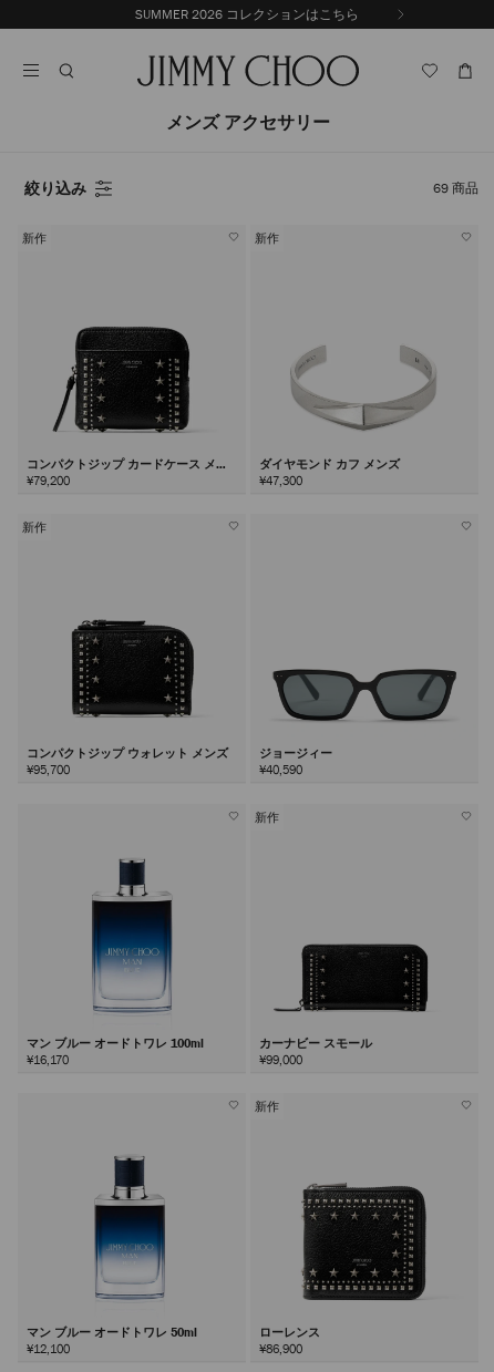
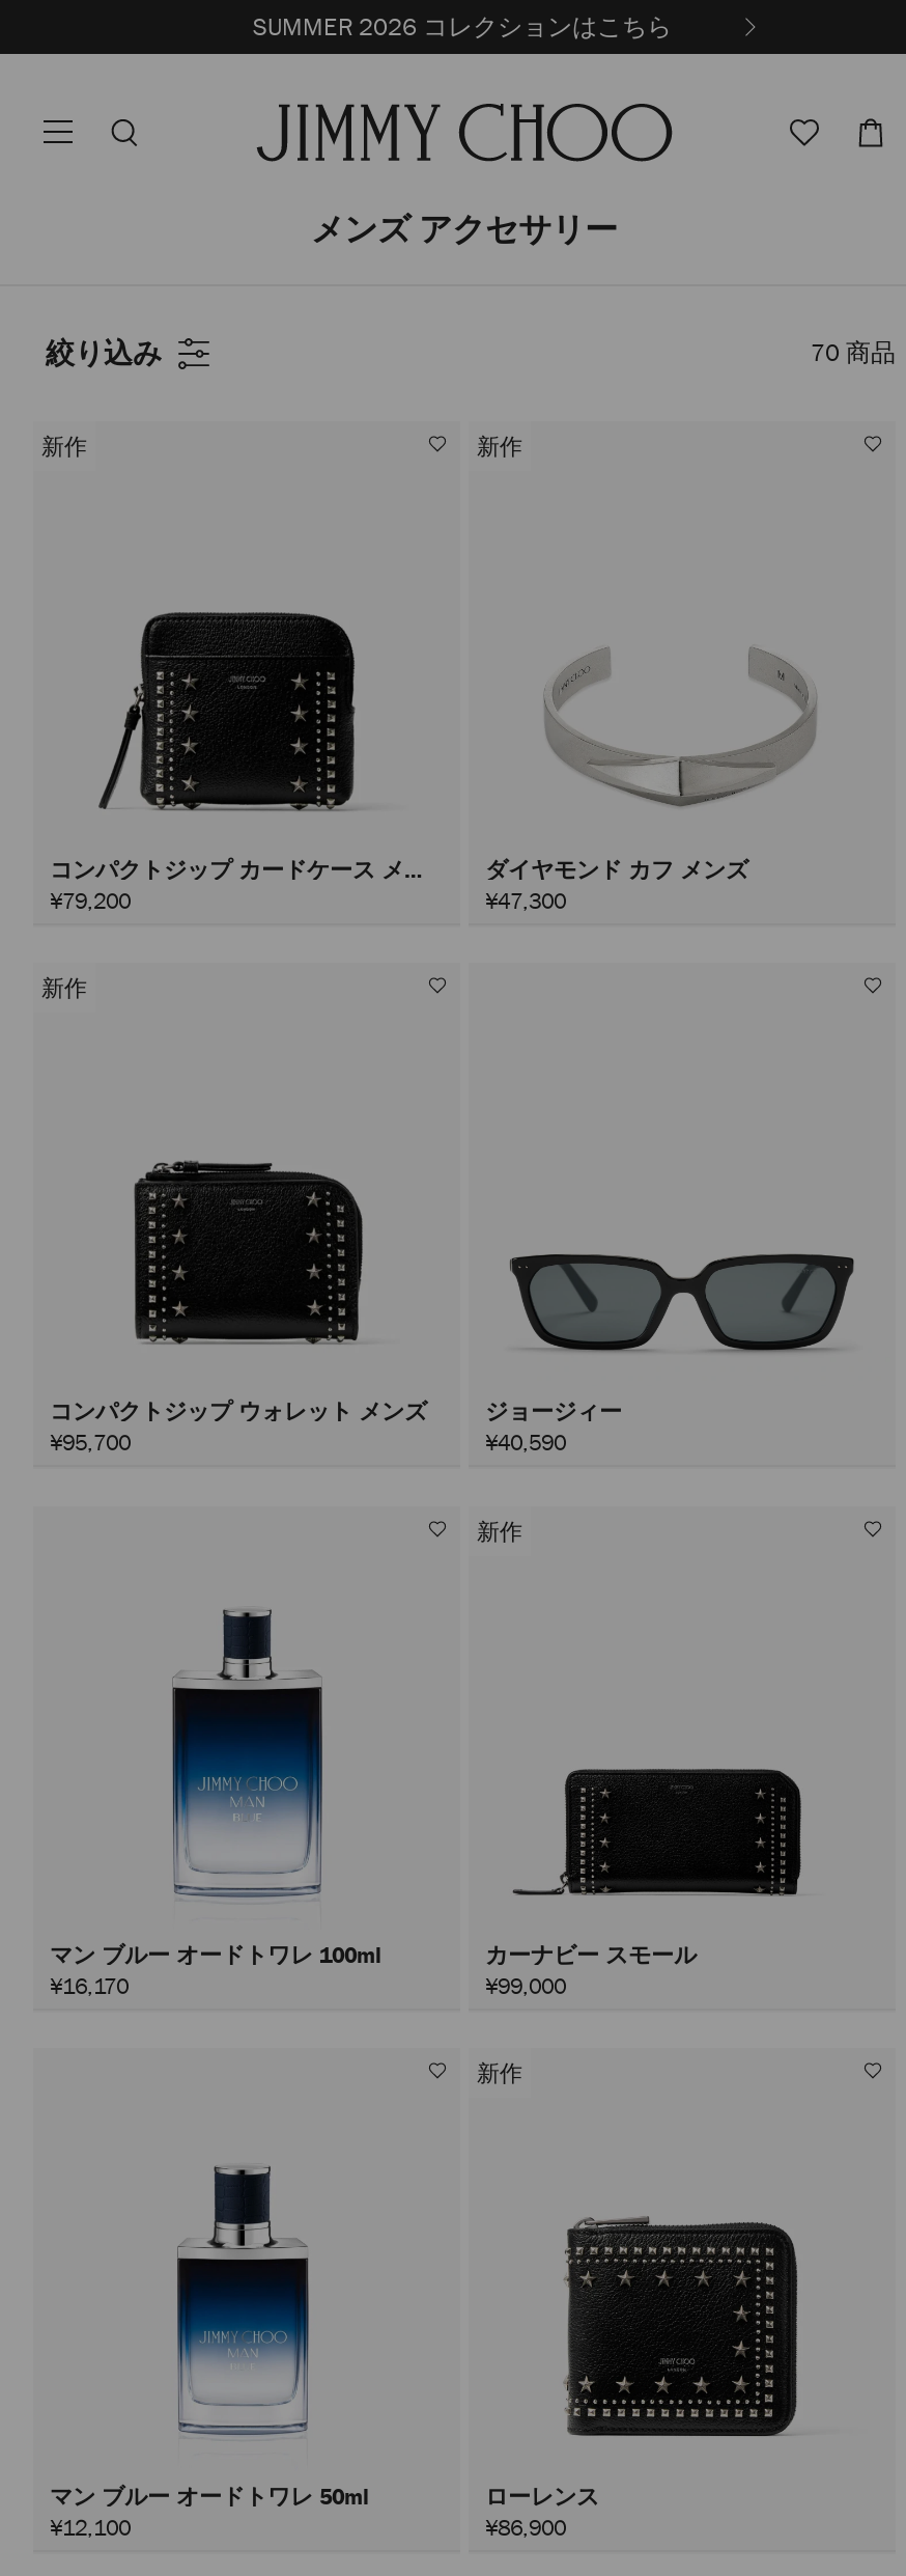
- 69商品
+ 70商品
